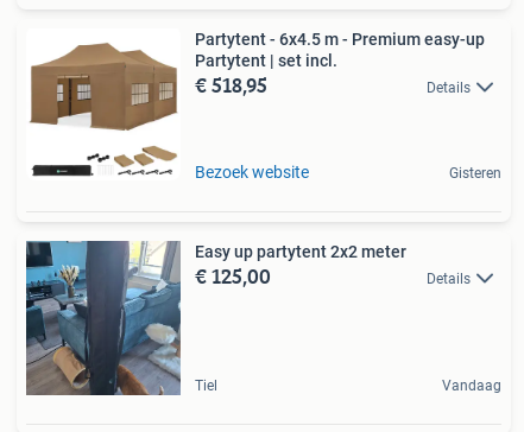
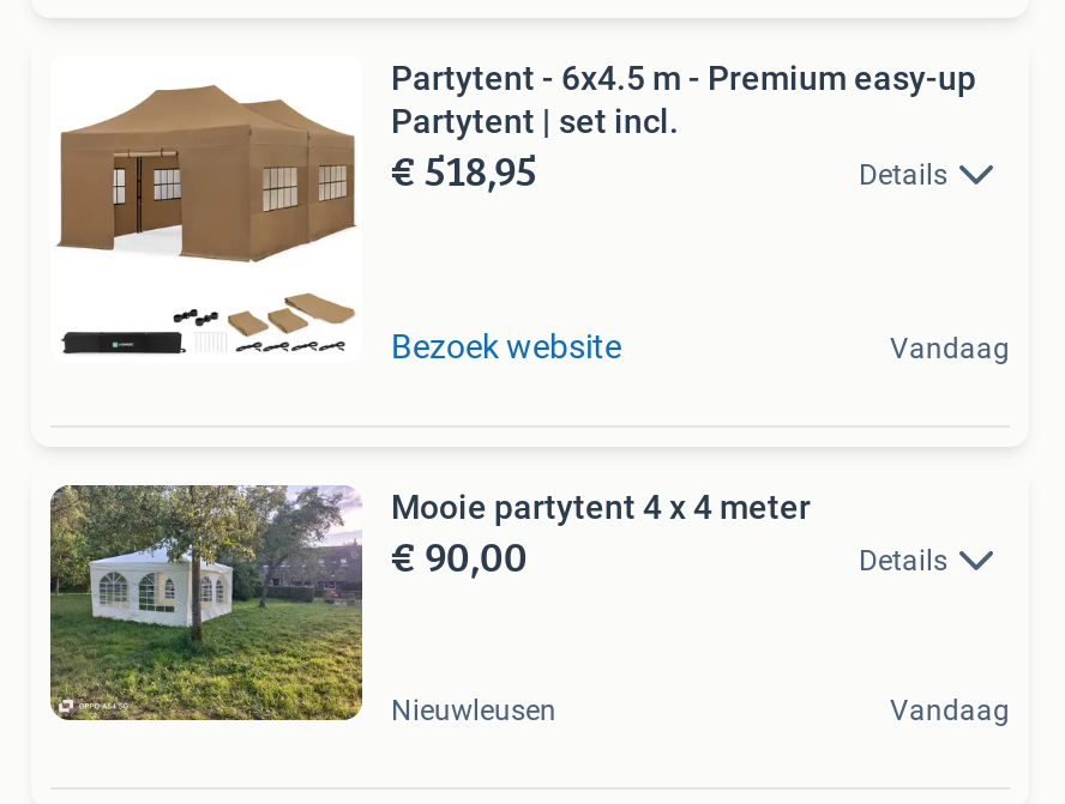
- Gisteren
+ Vandaag

- [image]
- Easy up partytent 2x2 meter
- € 125,00
+ [image]
+ Mooie partytent 4 x 4 meter
+ € 90,00

- Tiel
+ Nieuwleusen
